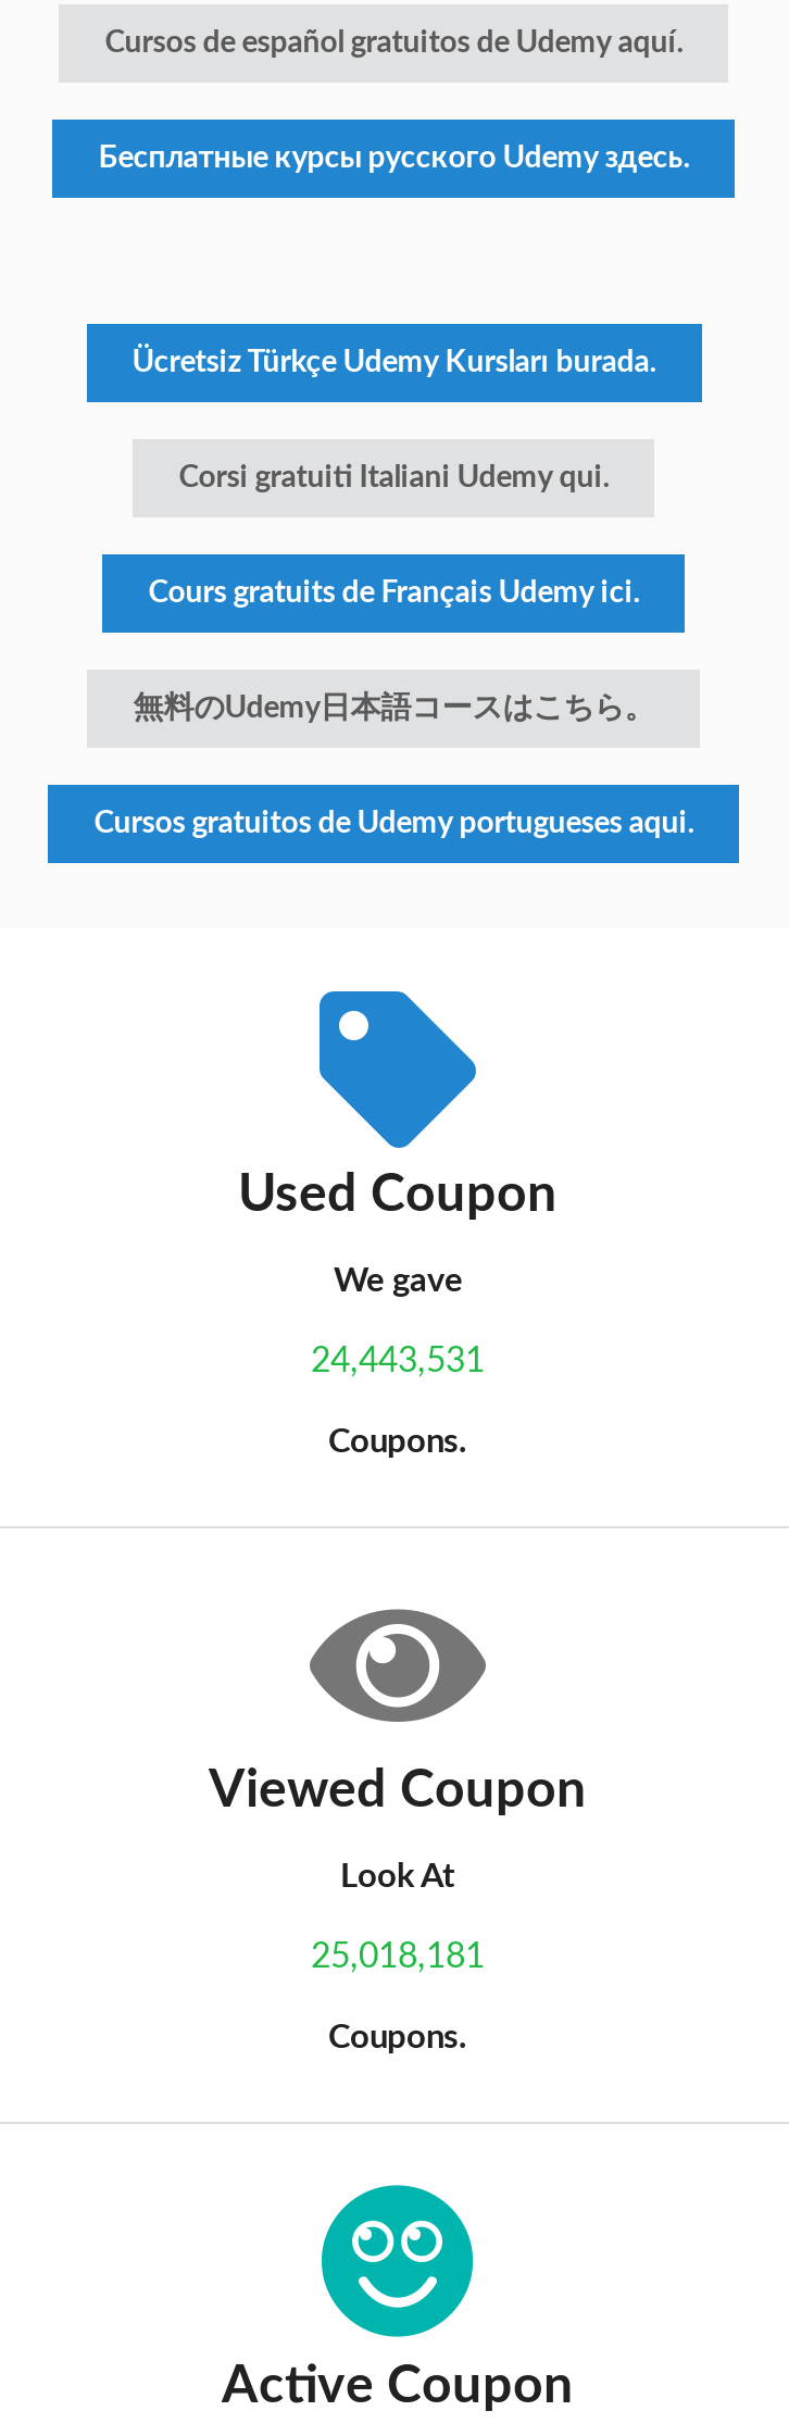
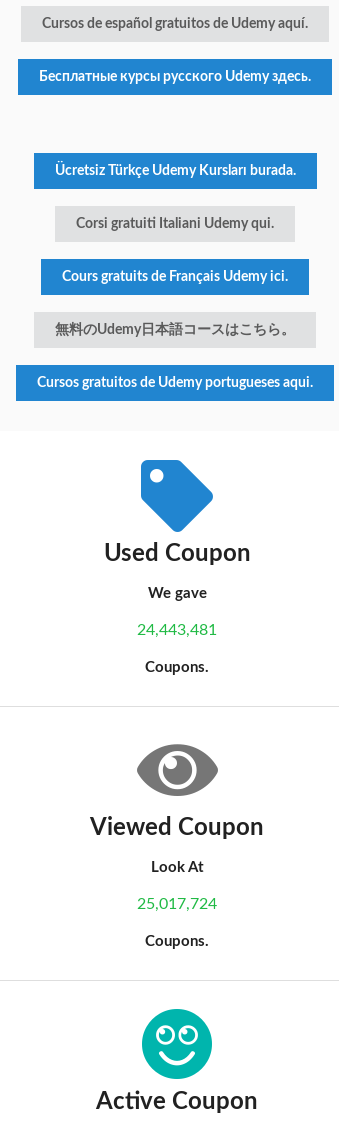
- 24,443,531
+ 24,443,481

- 25,018,181
+ 25,017,724
